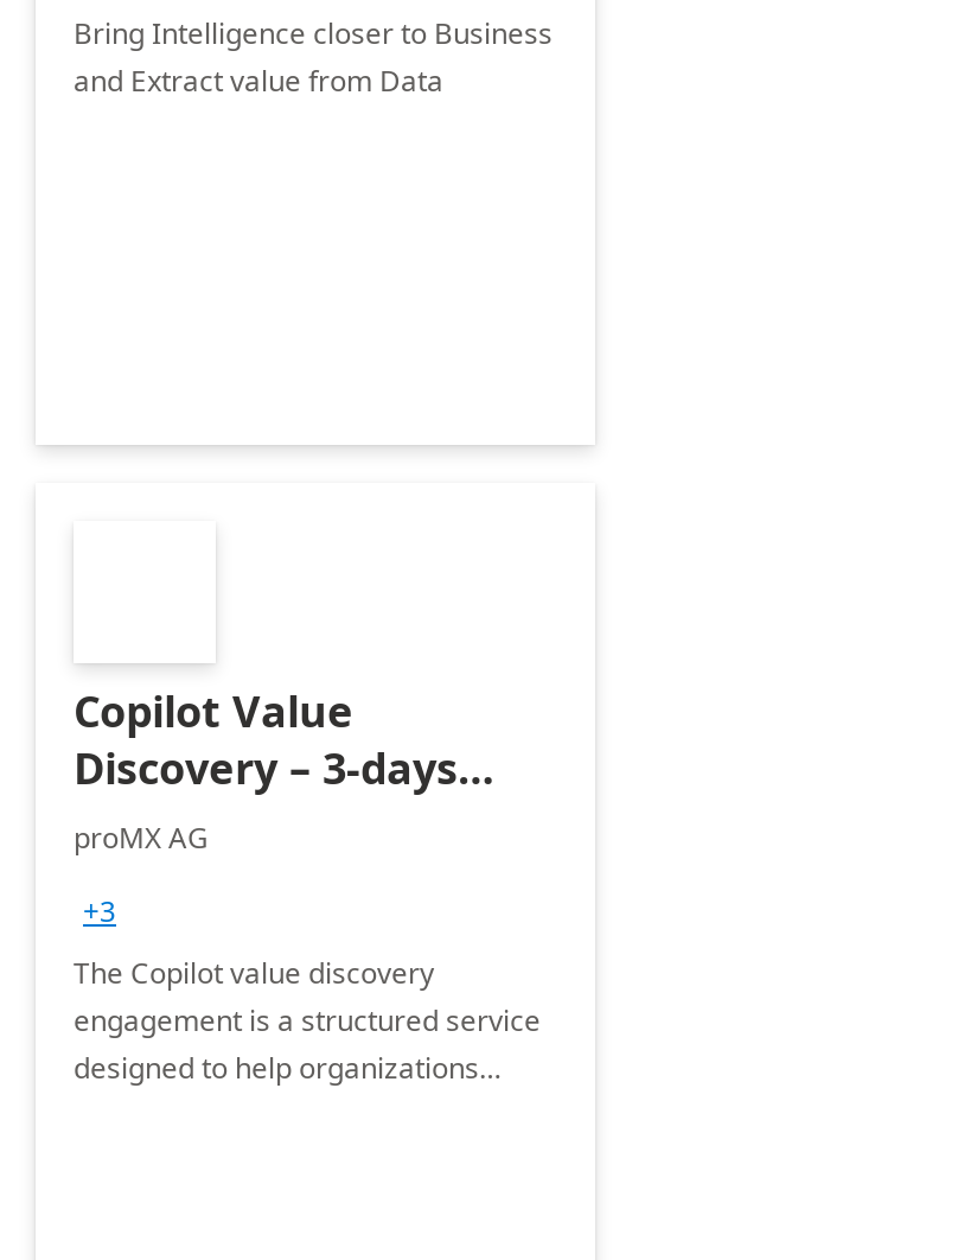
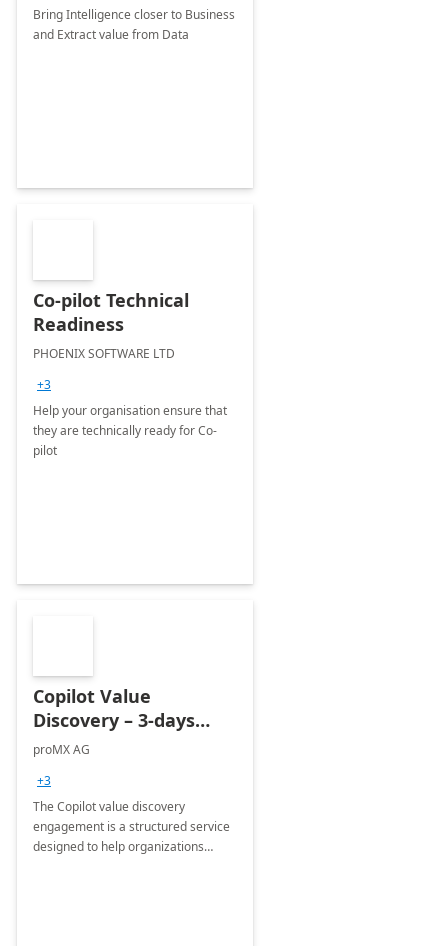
+ Co-pilot Technical
+ Readiness
+ PHOENIX SOFTWARE LTD
+ +3
+ Help your organisation ensure that
+ they are technically ready for Co-
+ pilot
